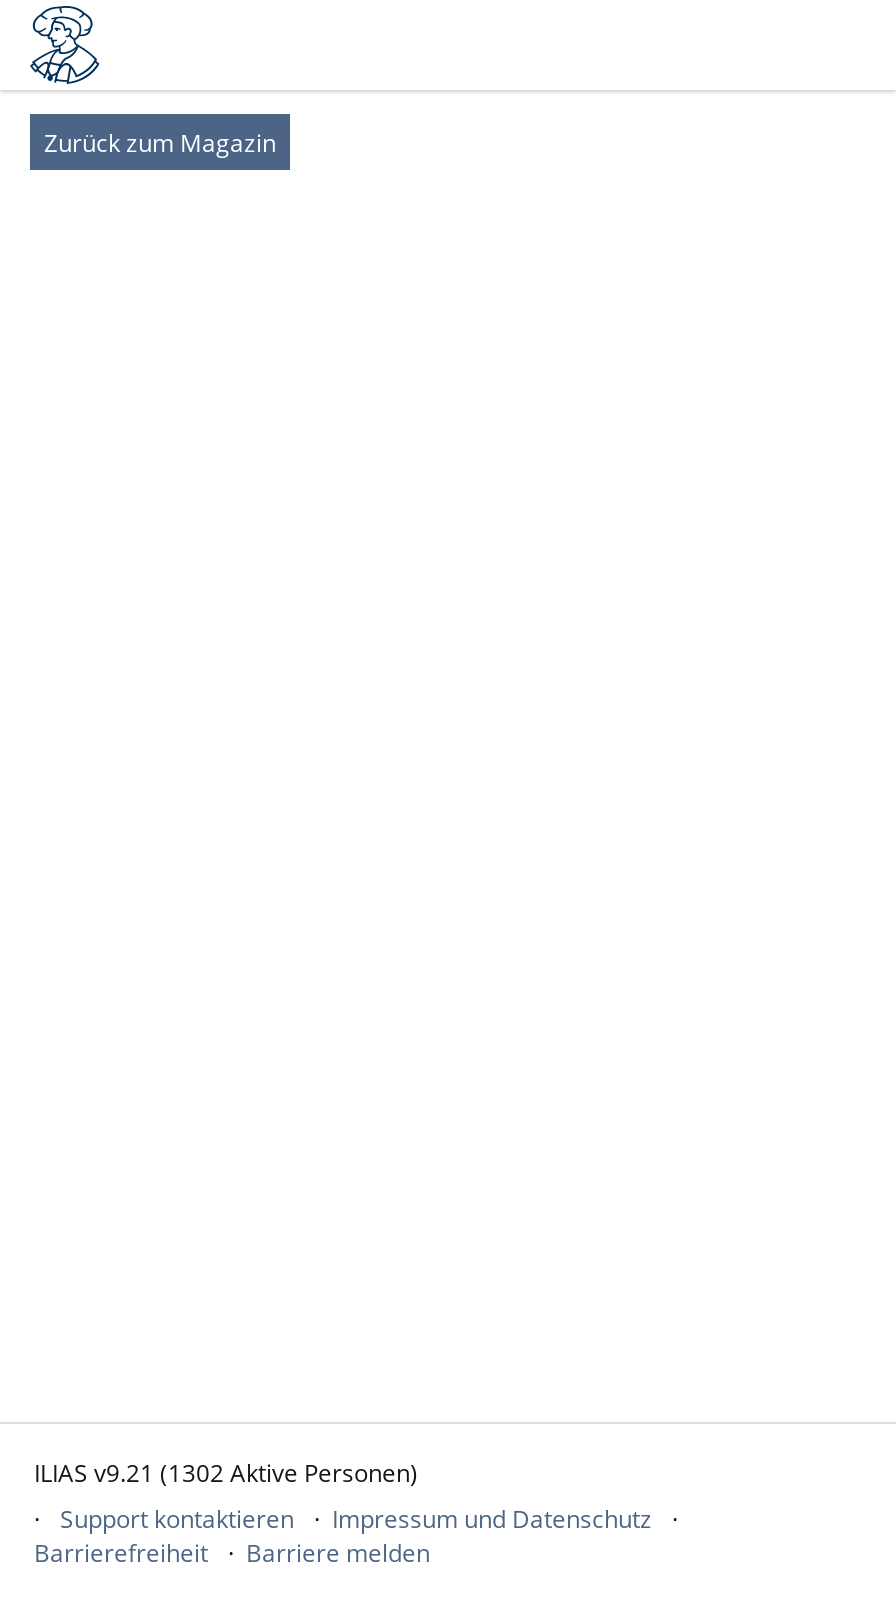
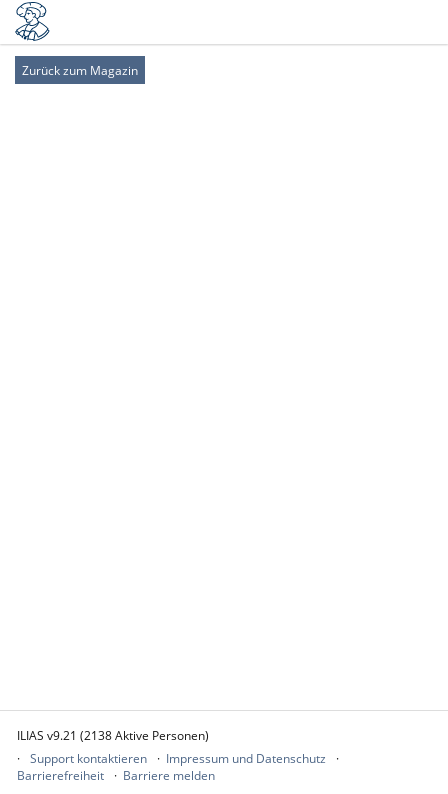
- ILIAS v9.21 (1302 Aktive Personen)
+ ILIAS v9.21 (2138 Aktive Personen)
